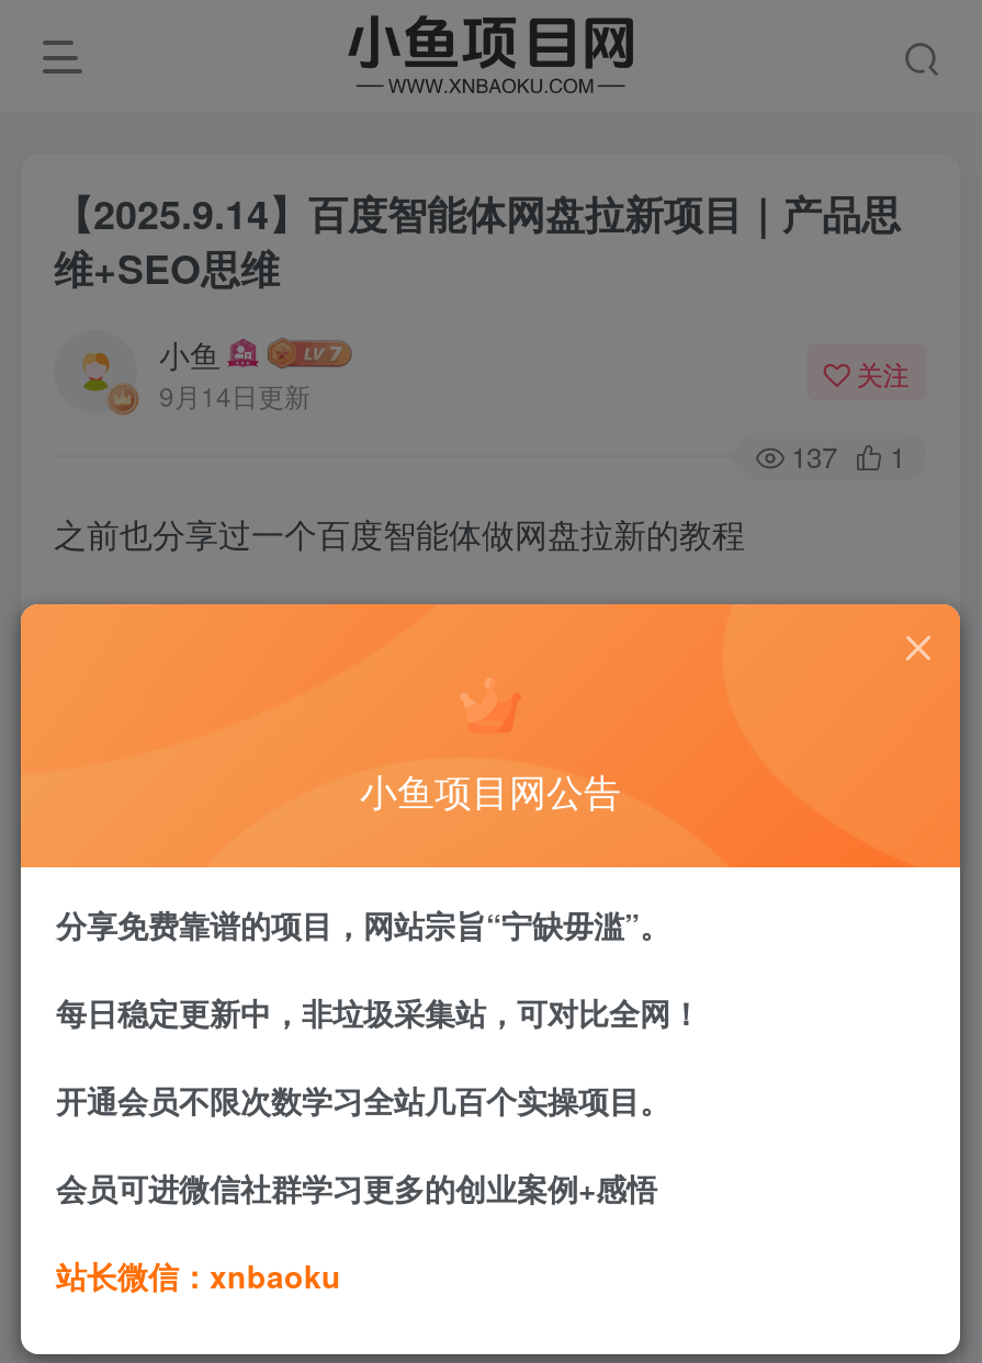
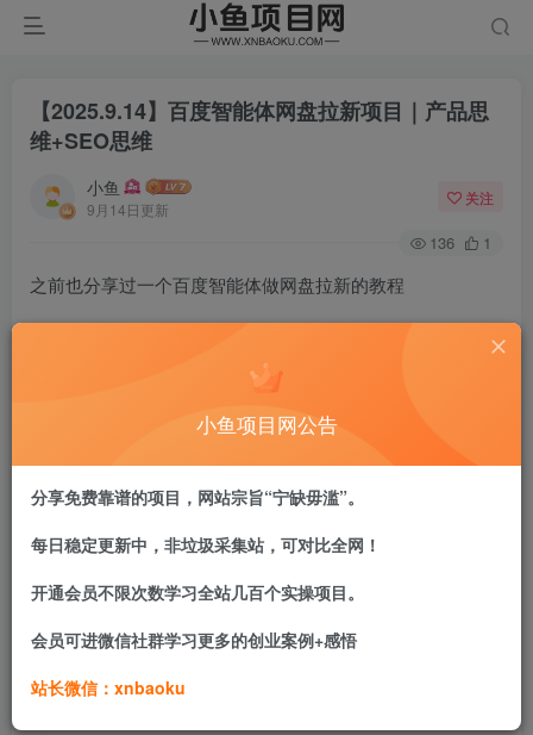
- 137 1
+ 136 1
